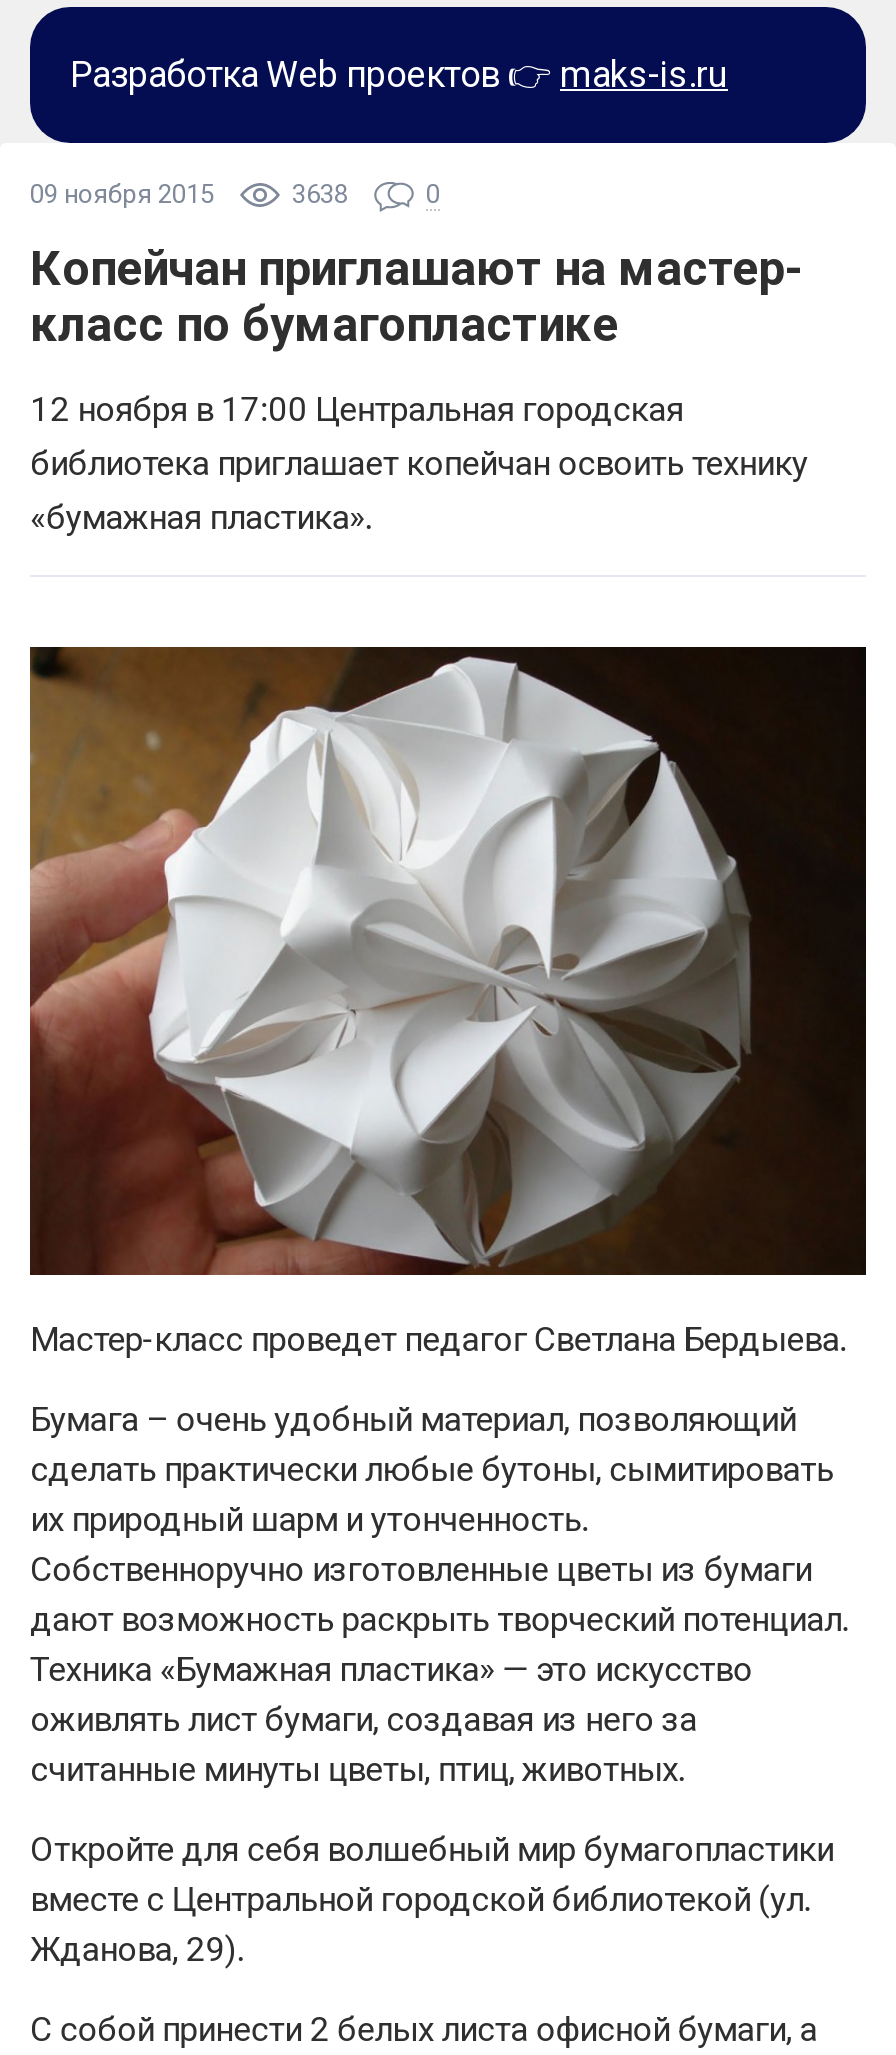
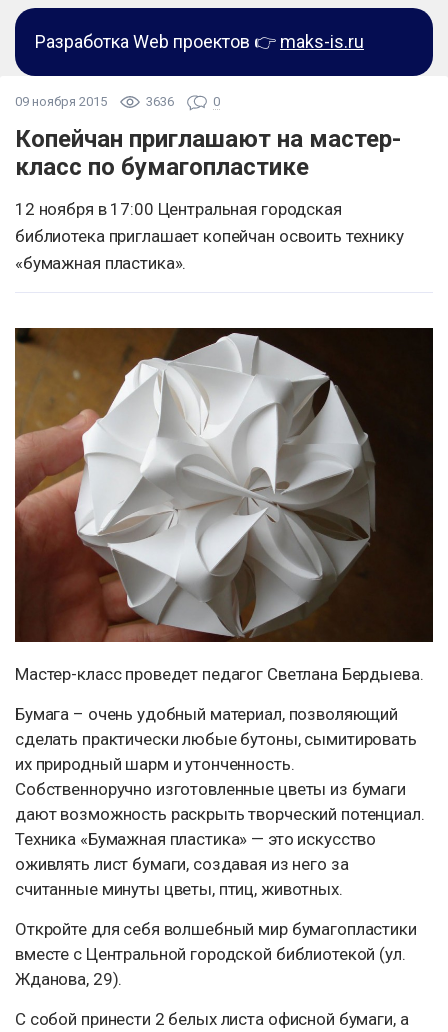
- 3638
+ 3636
